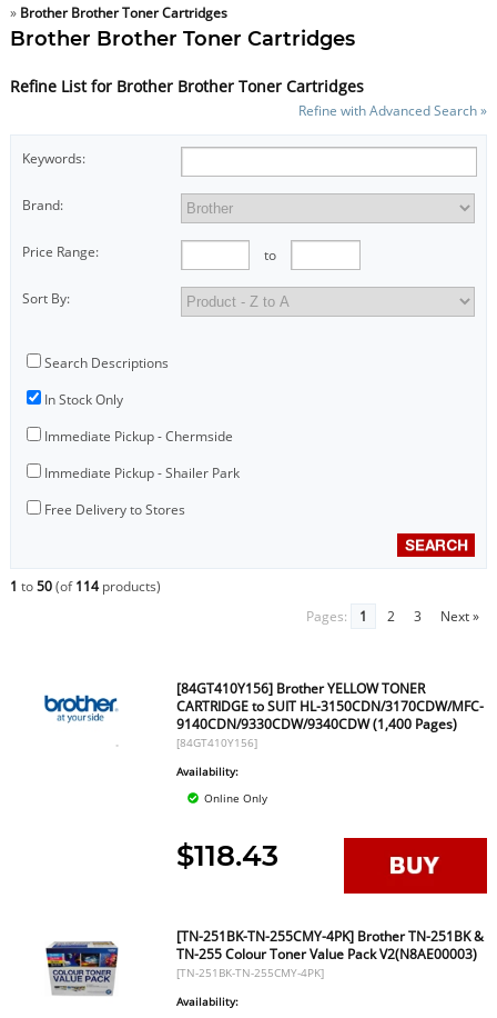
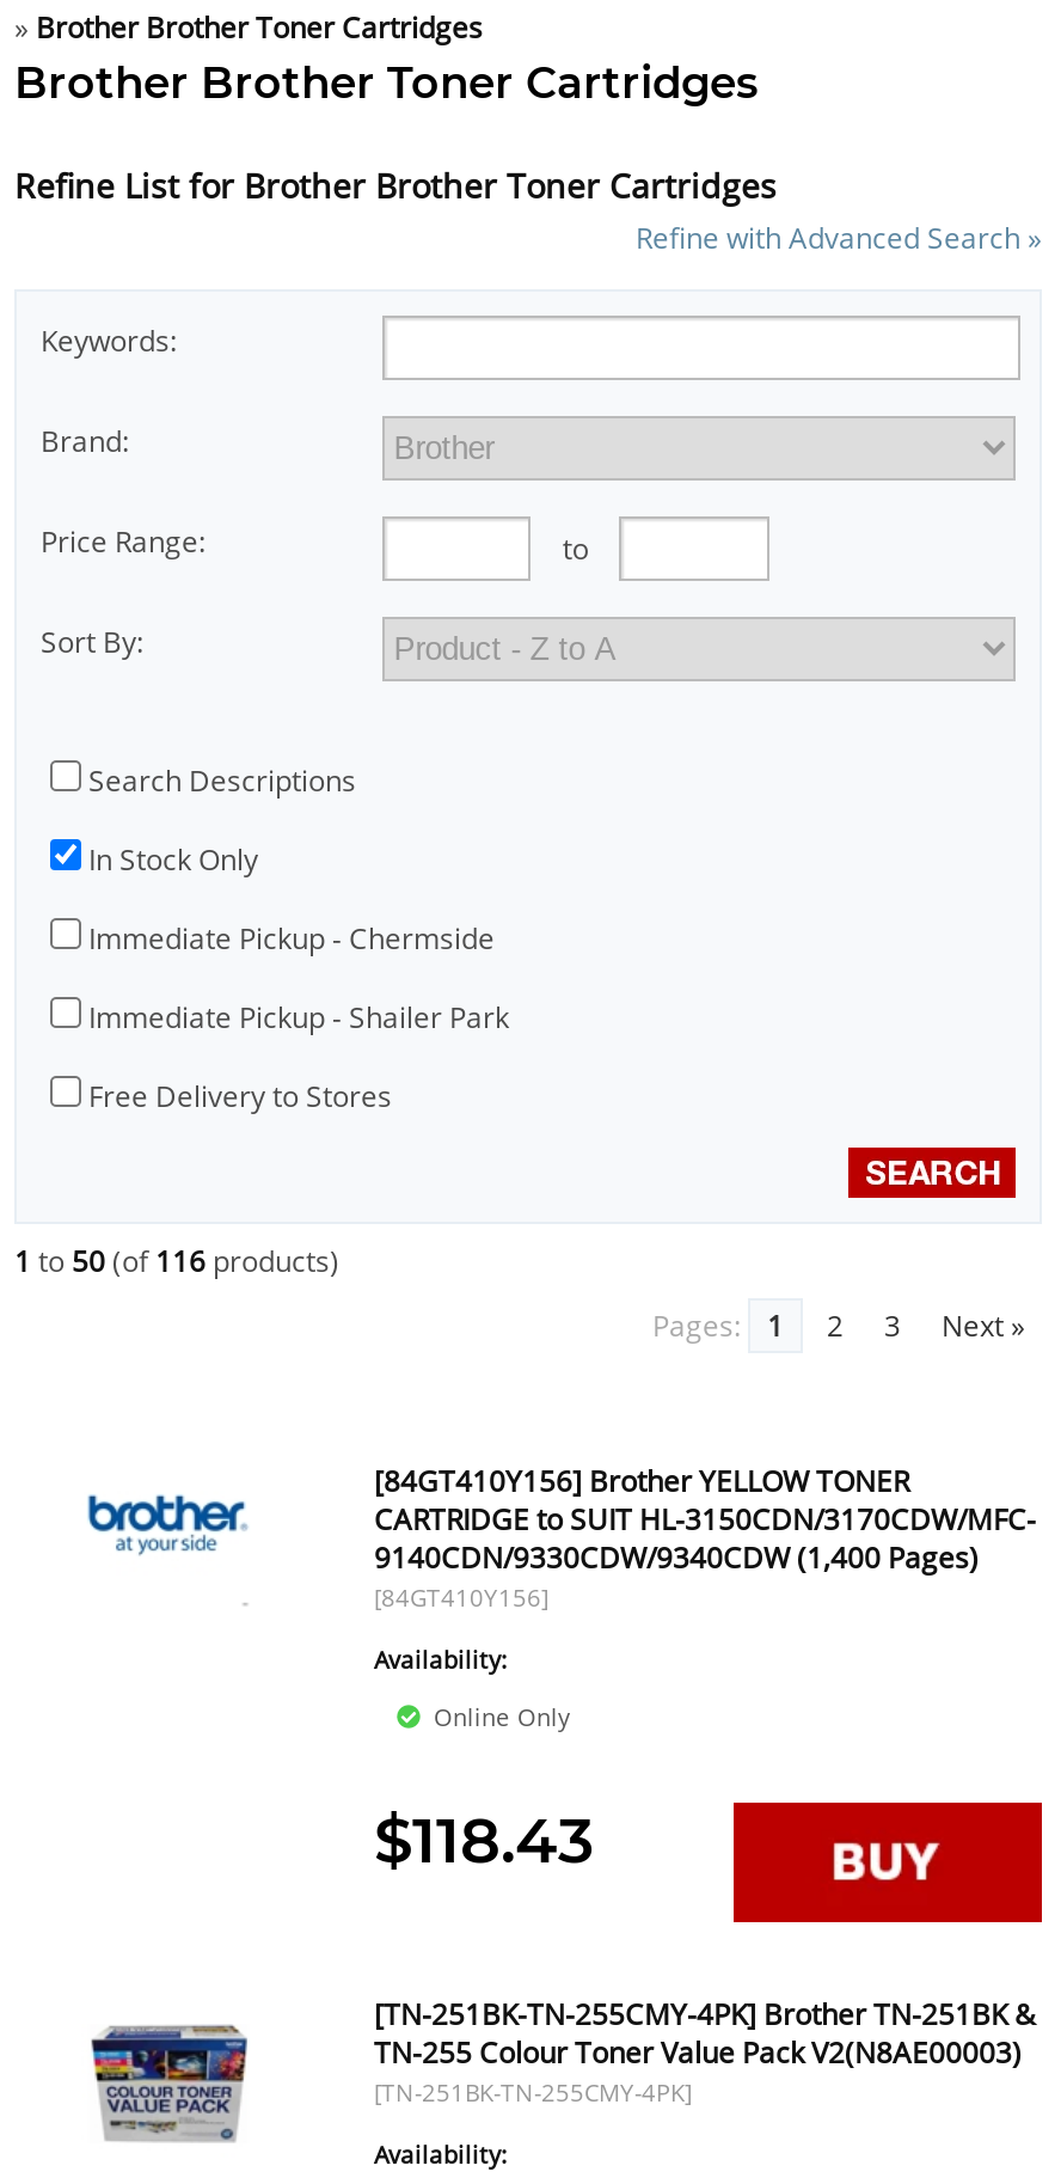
- 1 to 50 (of 114 products)
+ 1 to 50 (of 116 products)
